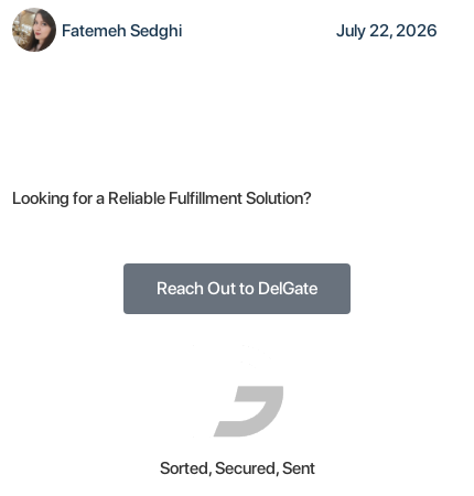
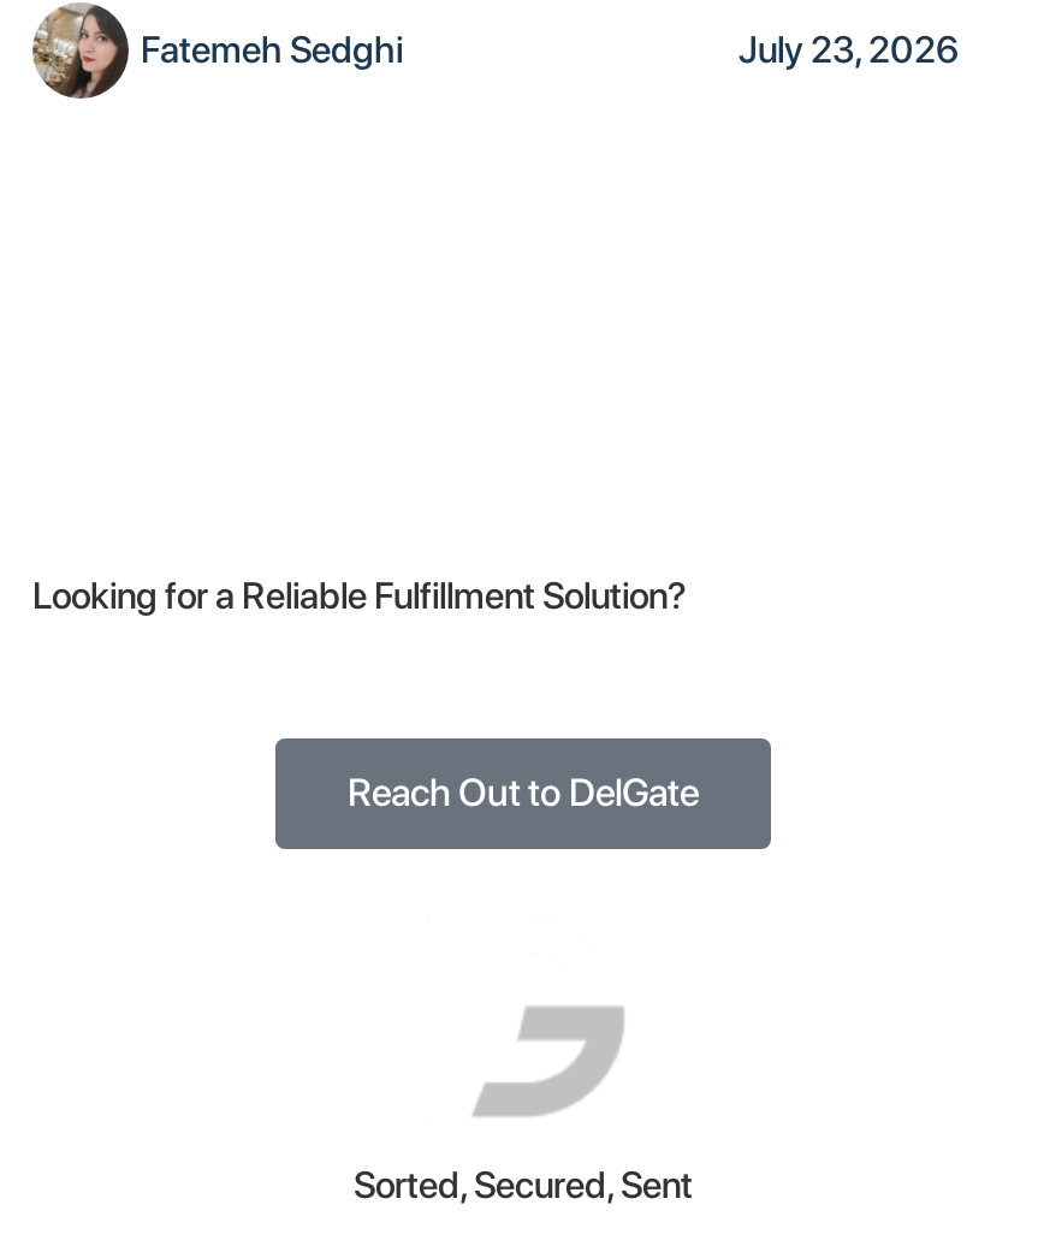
- July 22, 2026
+ July 23, 2026
